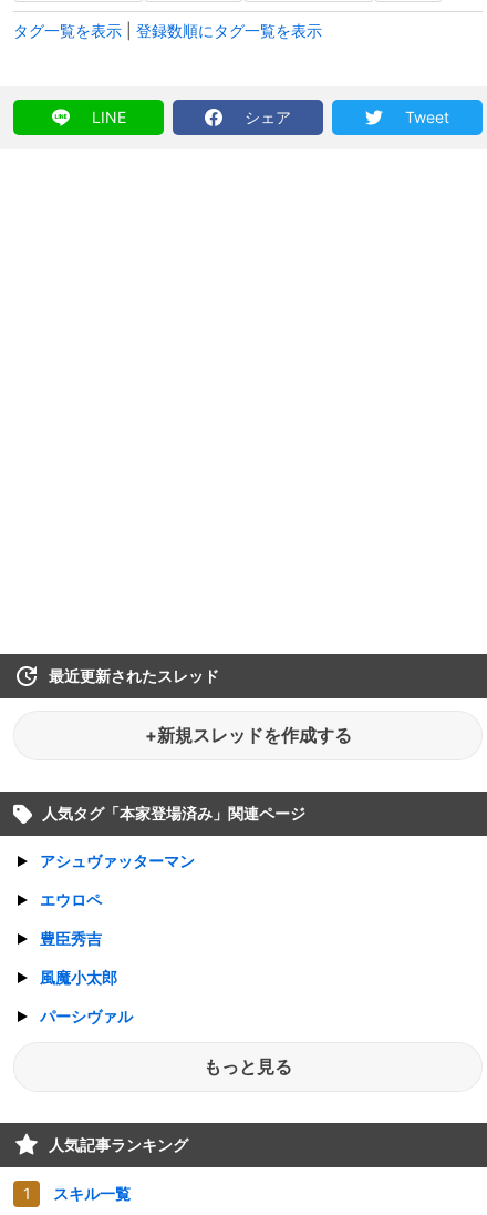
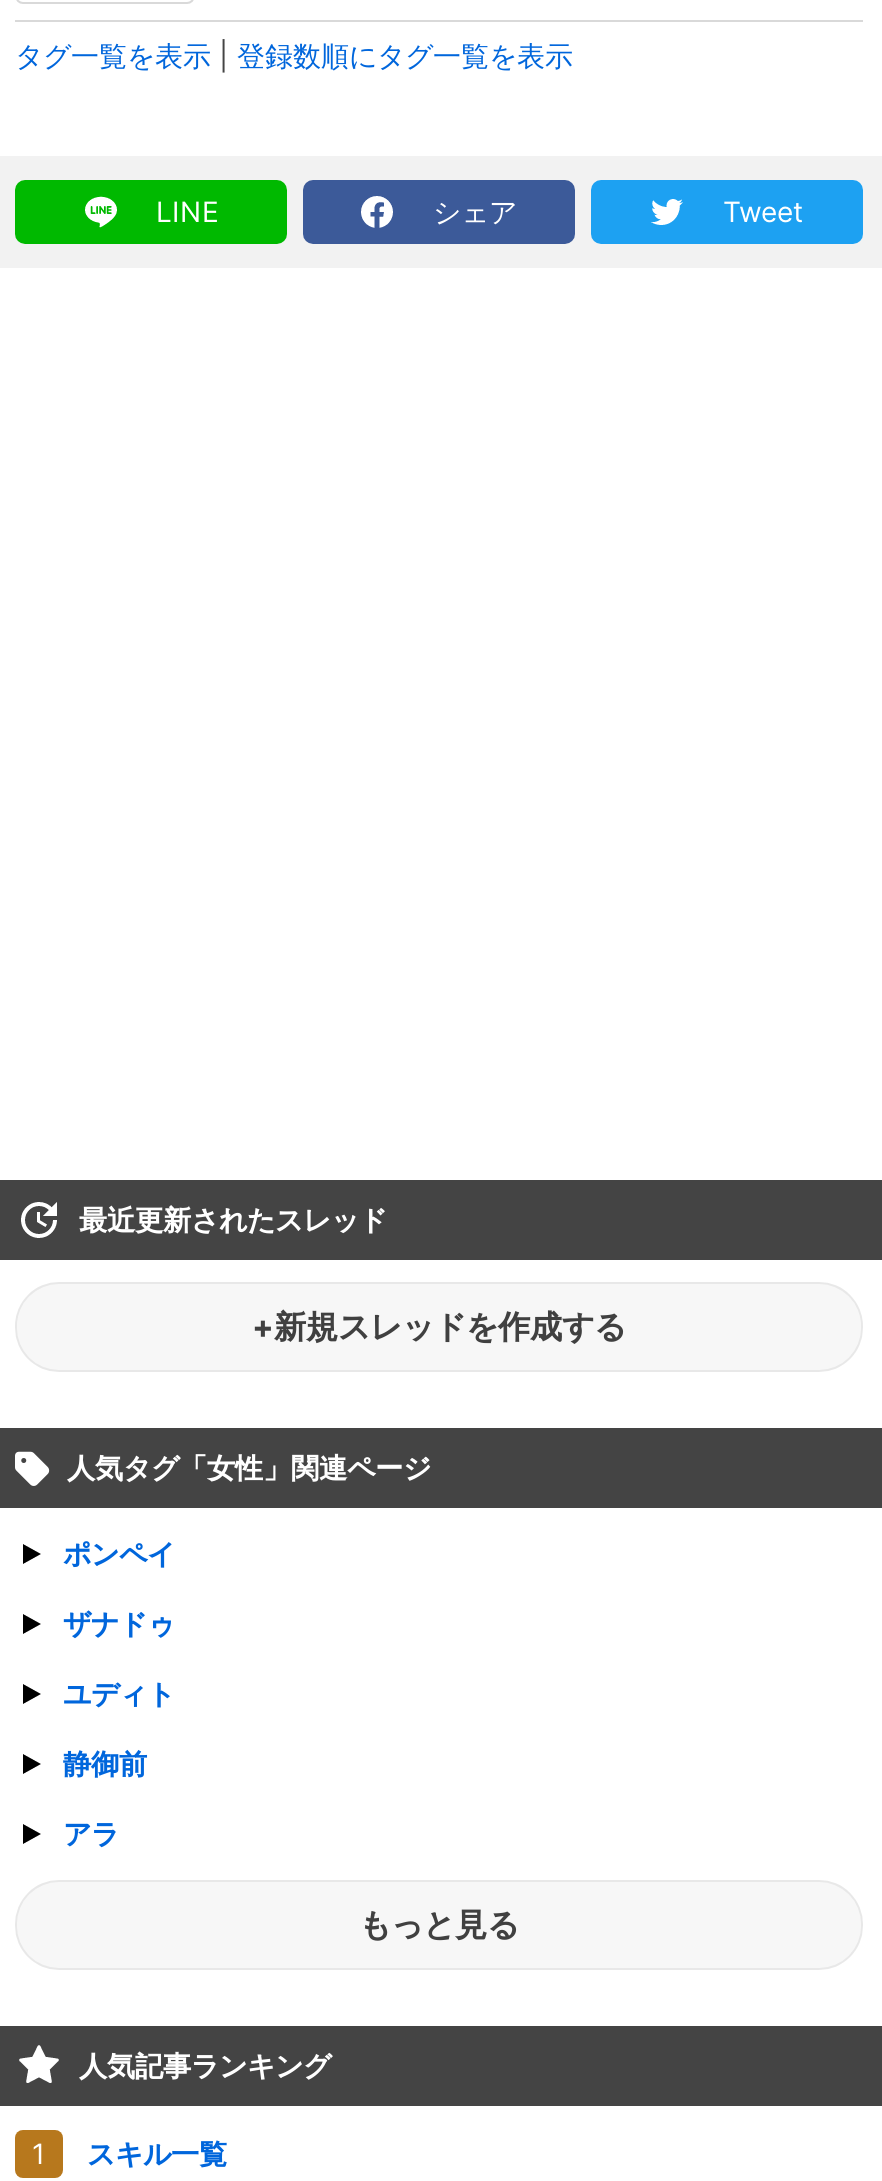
- 人気タグ「本家登場済み」関連ページ
+ 人気タグ「女性」関連ページ

- アシュヴァッターマン
+ ポンペイ

- エウロペ
+ ザナドゥ

- 豊臣秀吉
+ ユディト

- 風魔小太郎
+ 静御前

- パーシヴァル
+ アラ
